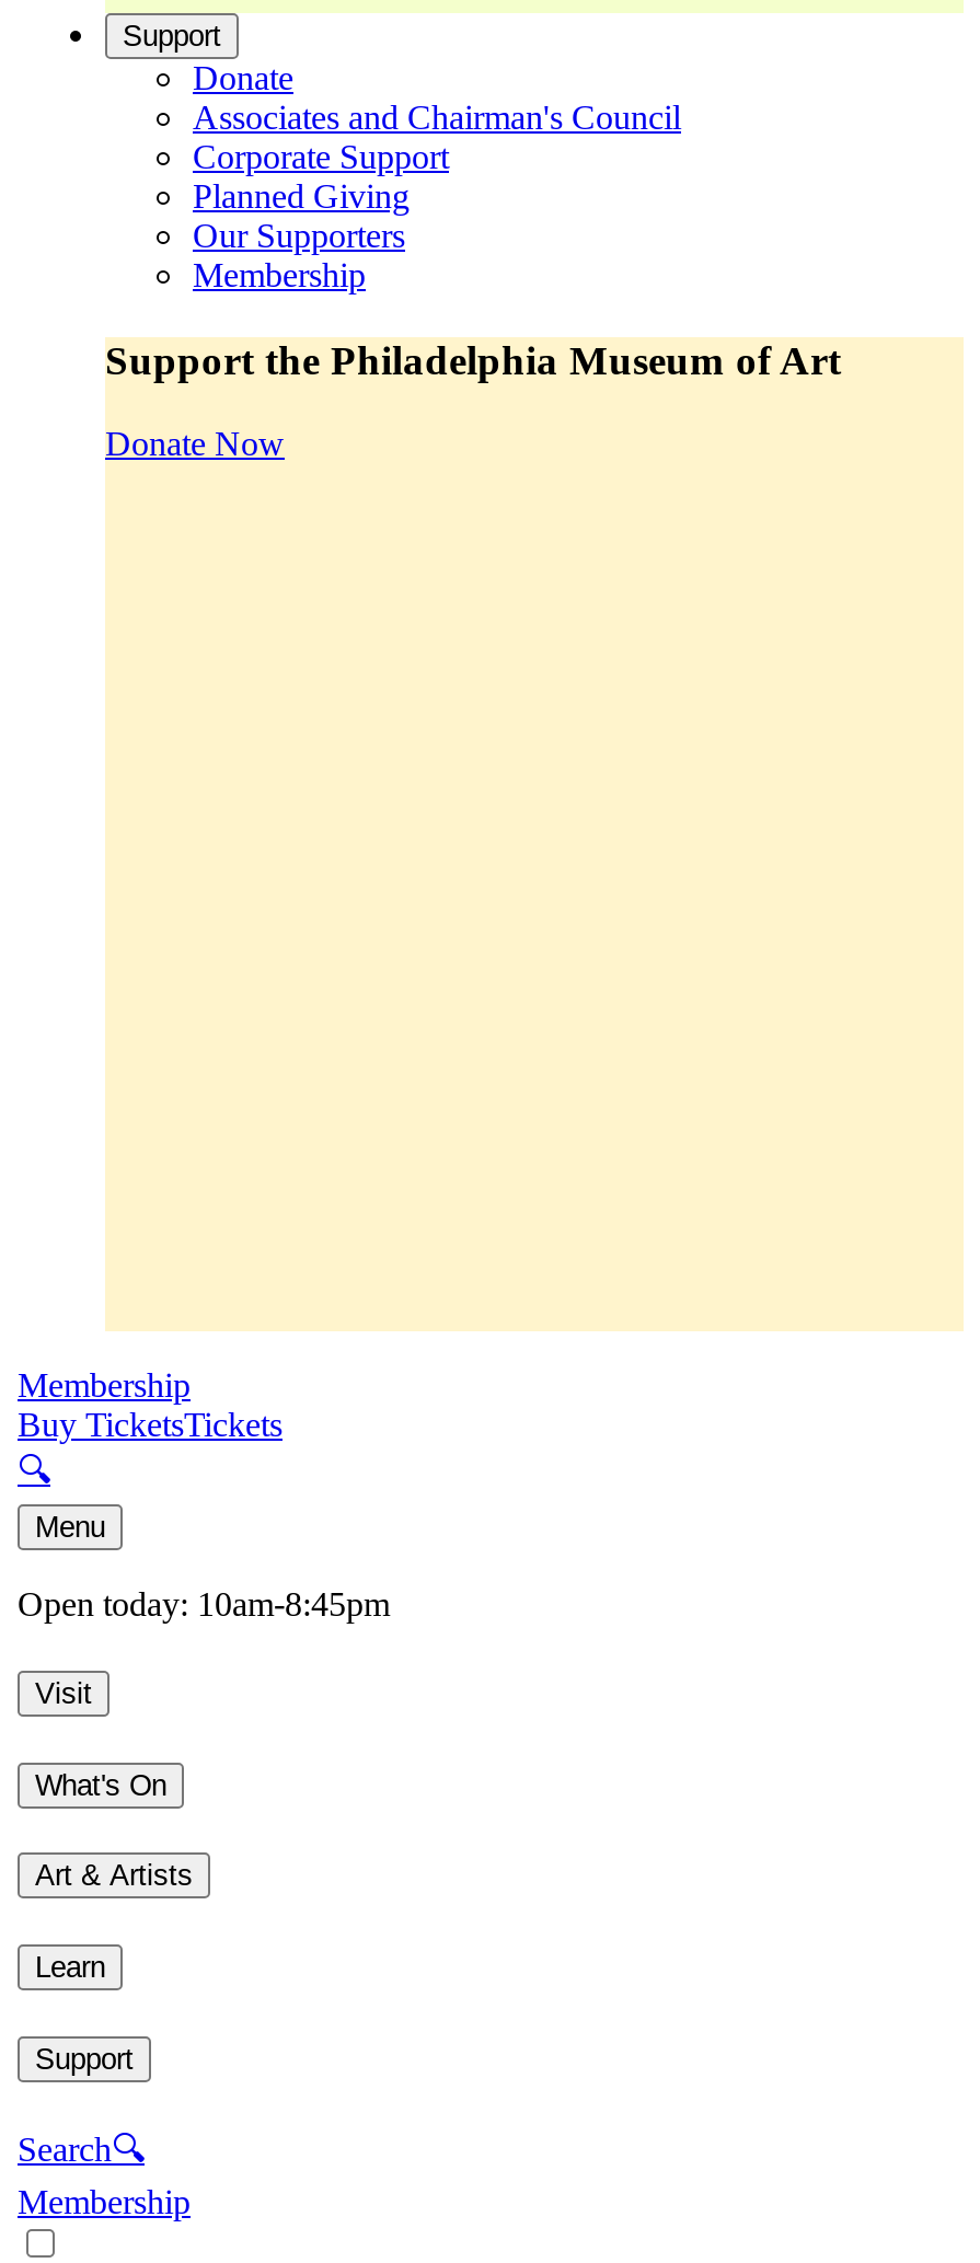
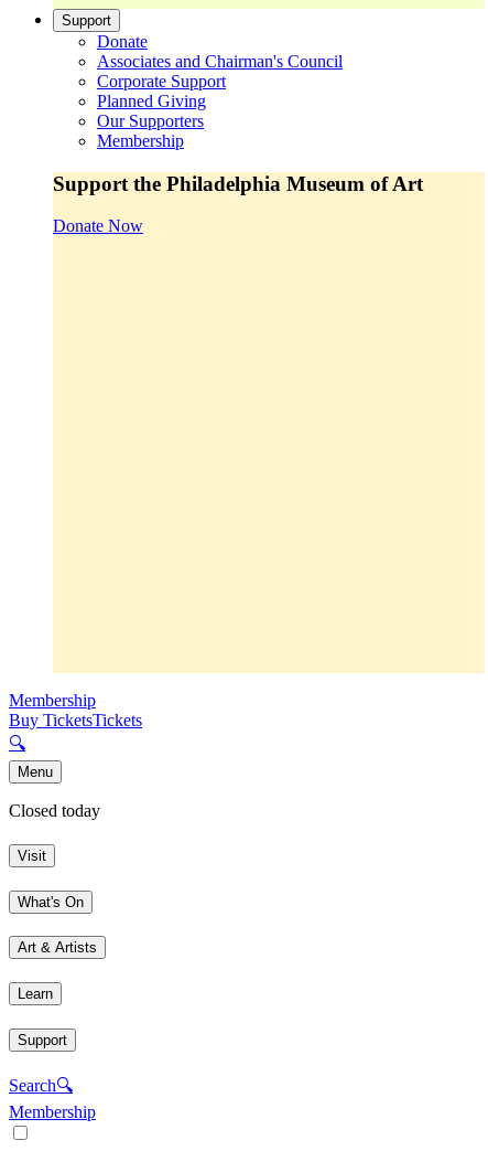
- Open today: 10am-8:45pm
+ Closed today
